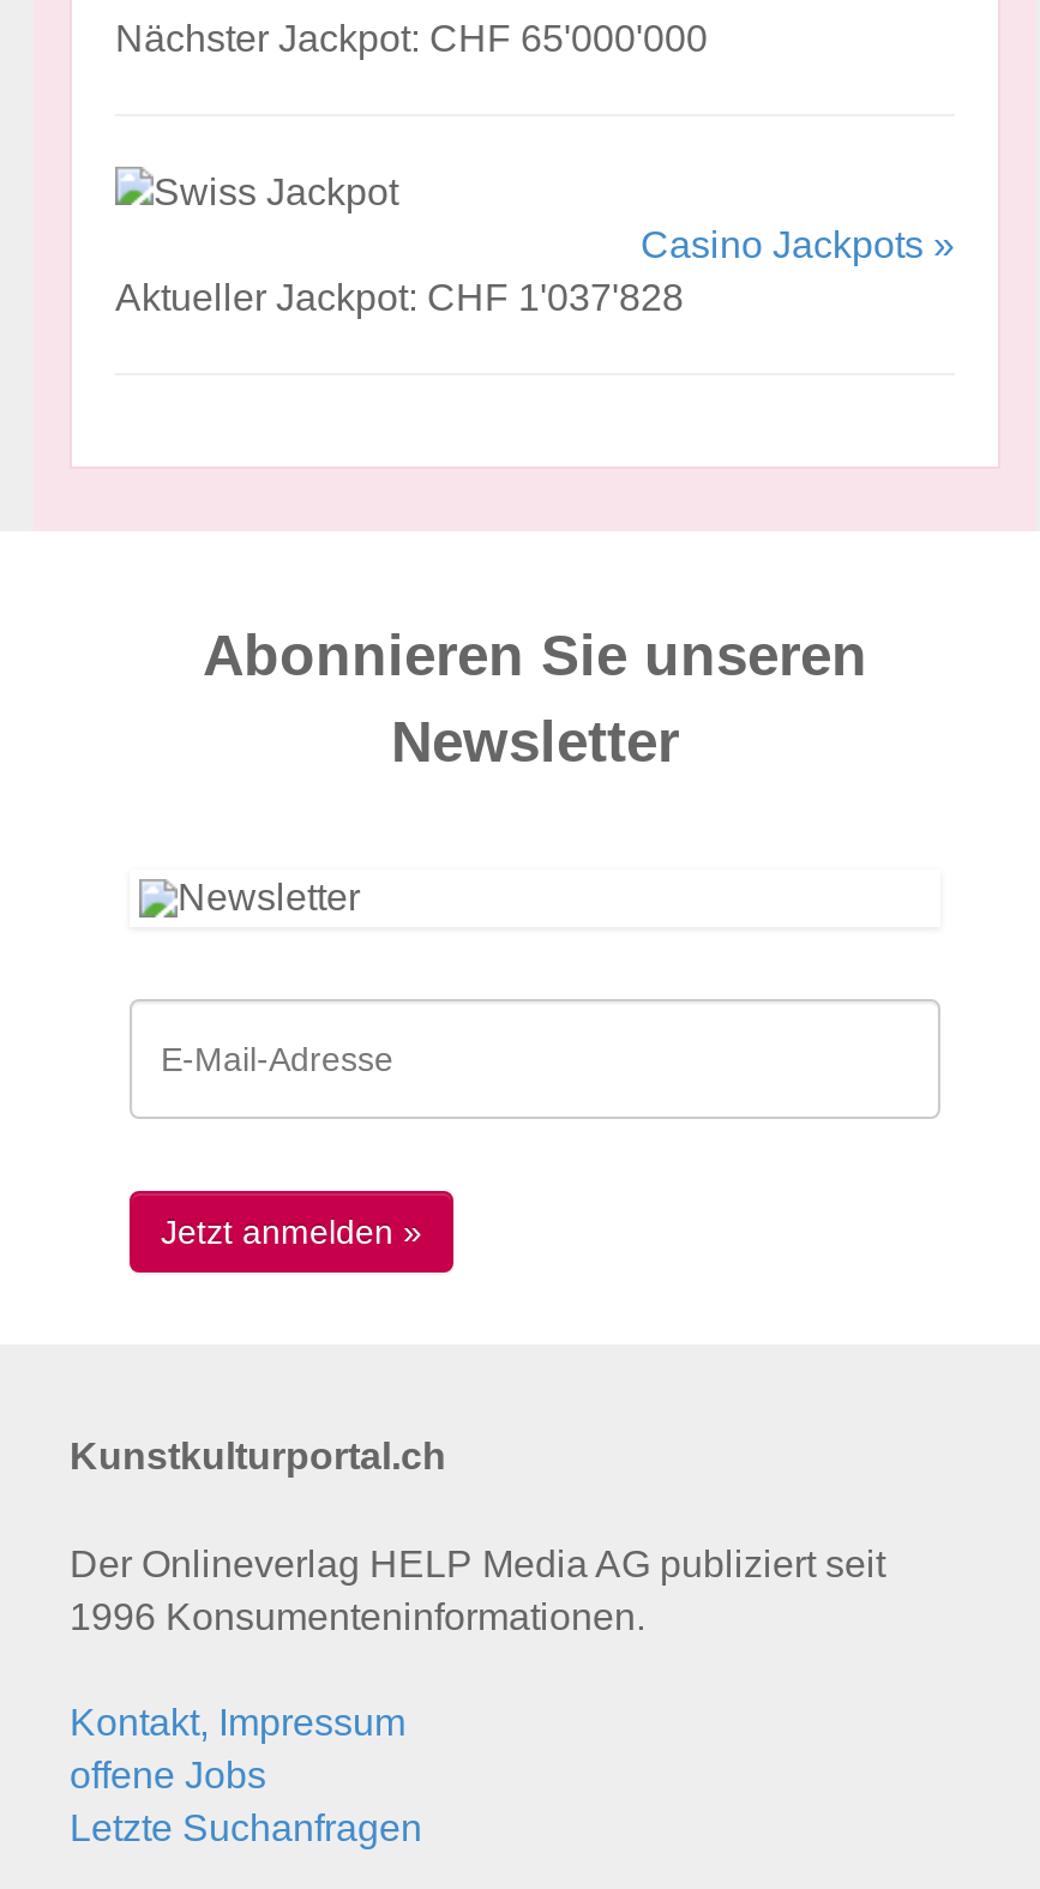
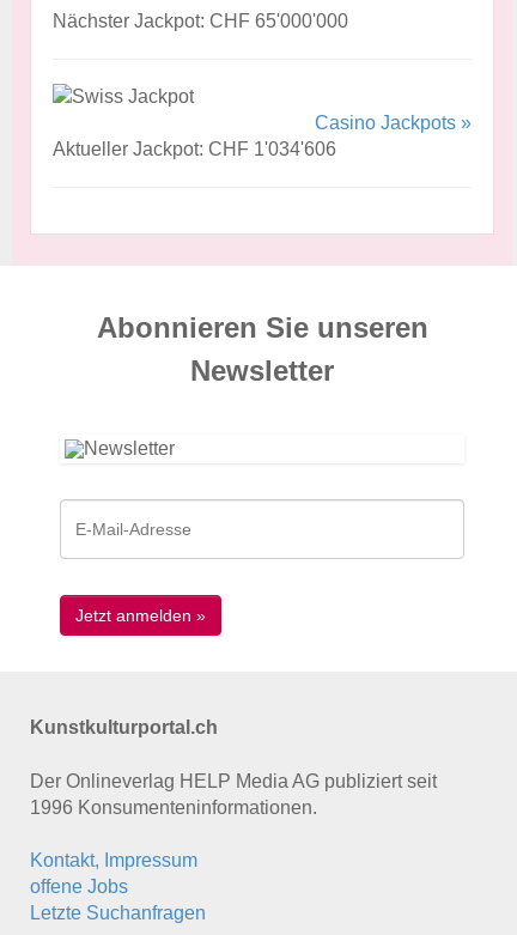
- Aktueller Jackpot: CHF 1'037'828
+ Aktueller Jackpot: CHF 1'034'606
